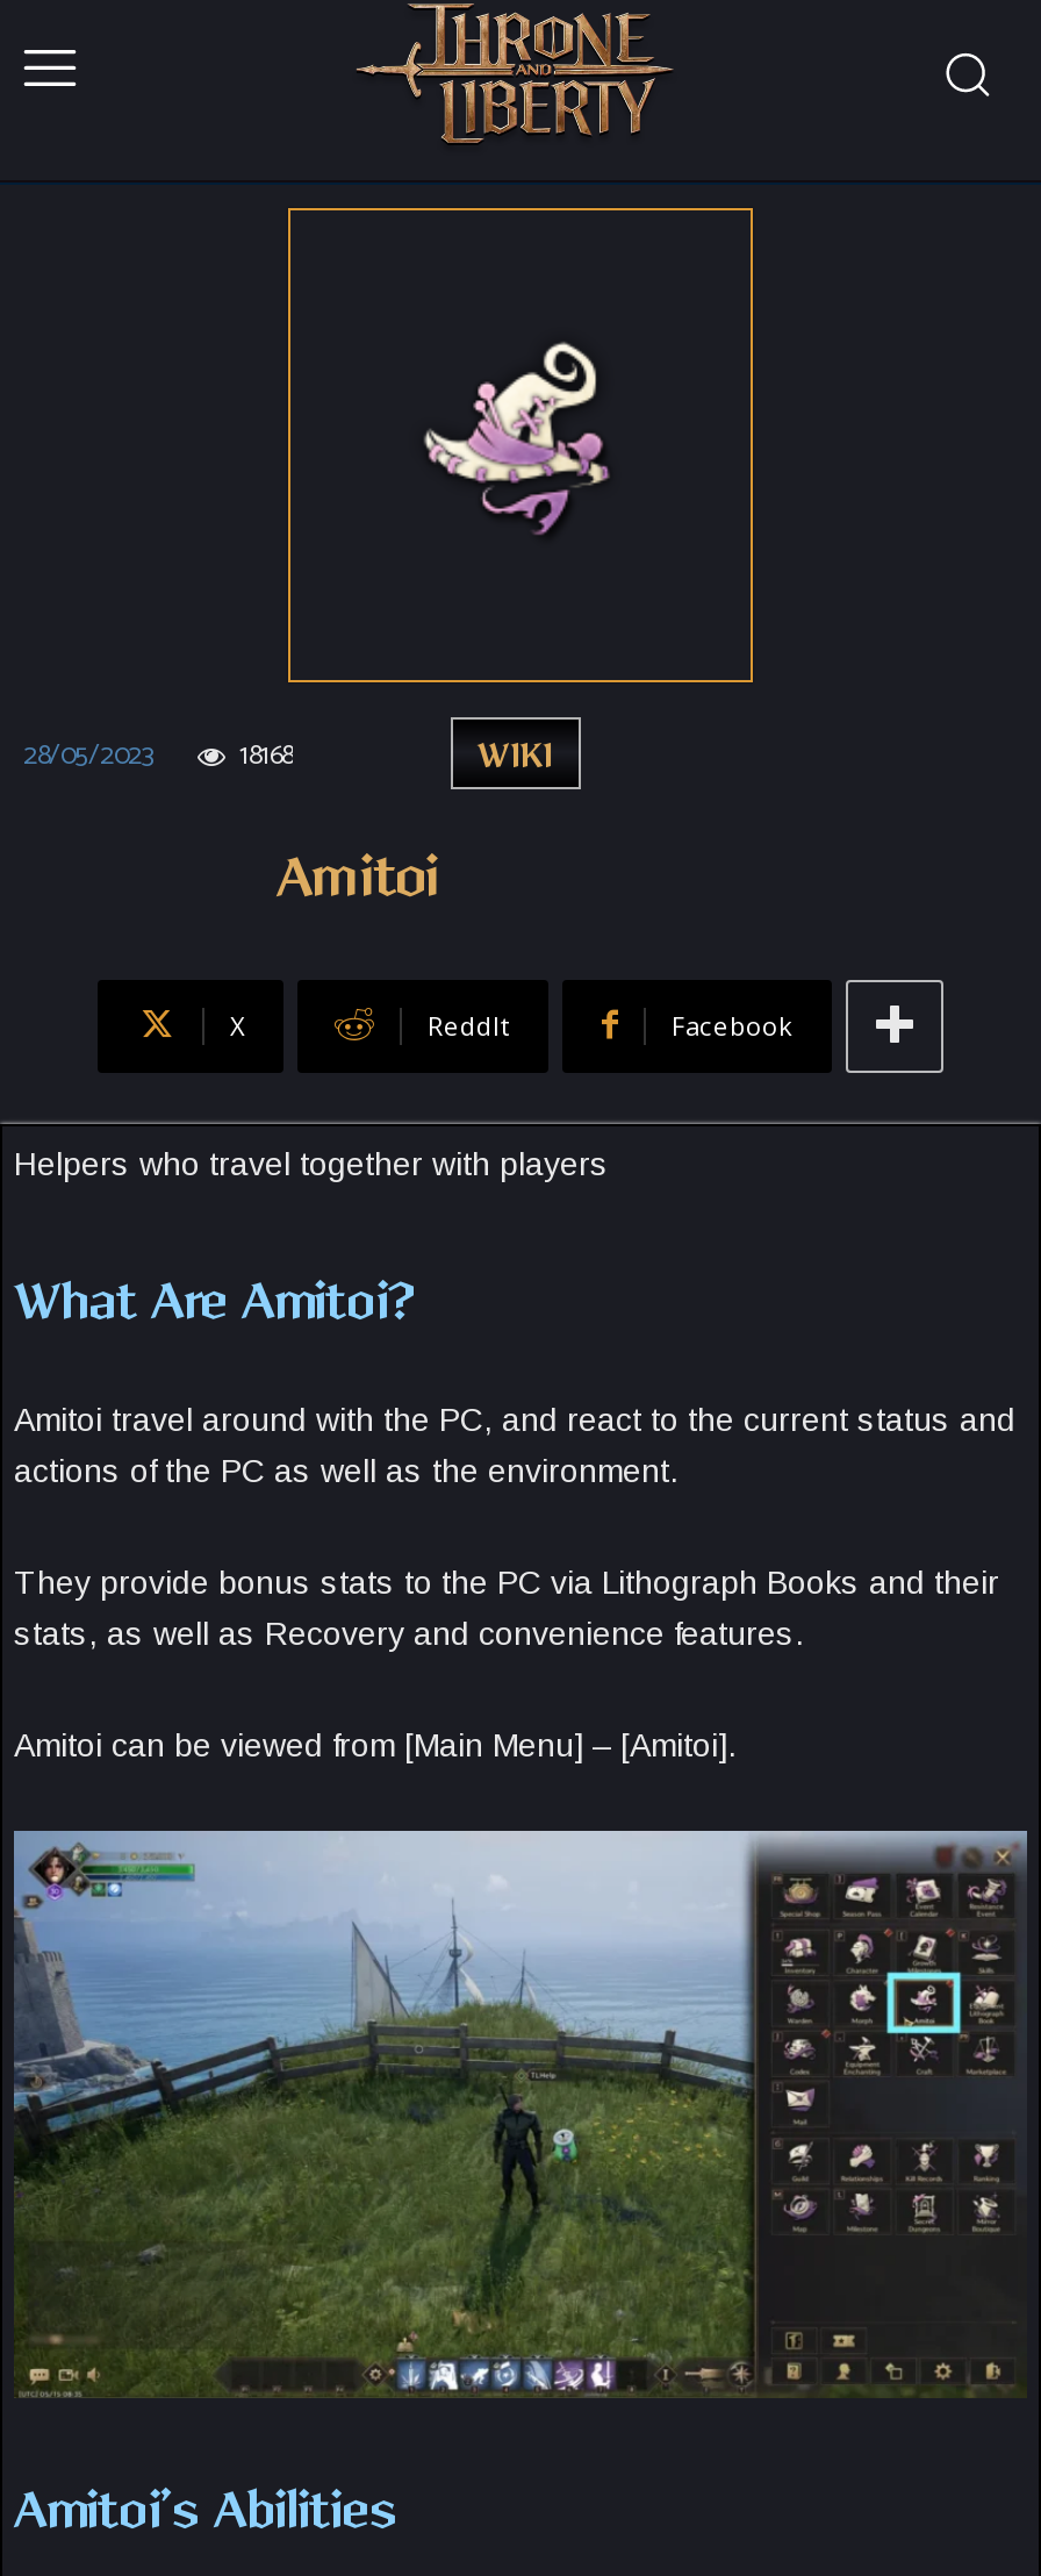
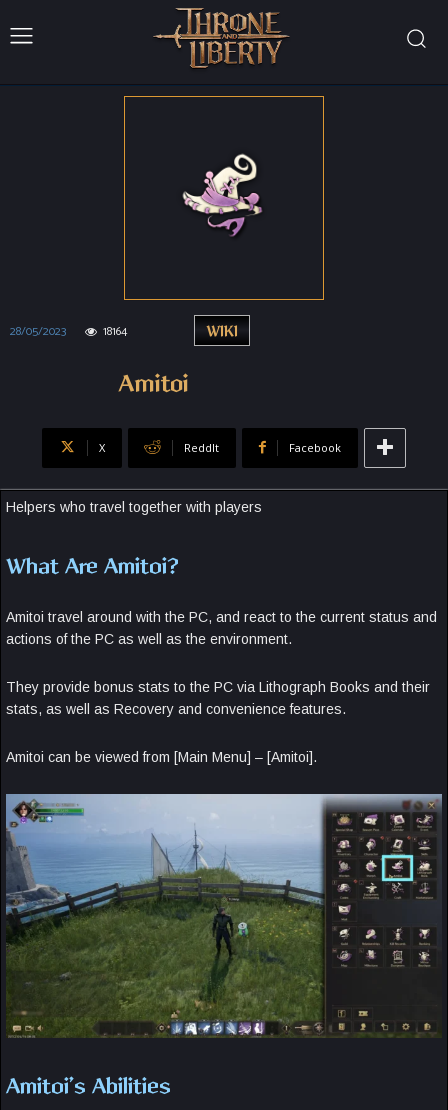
- 28/05/2023 18168
+ 28/05/2023 18164
